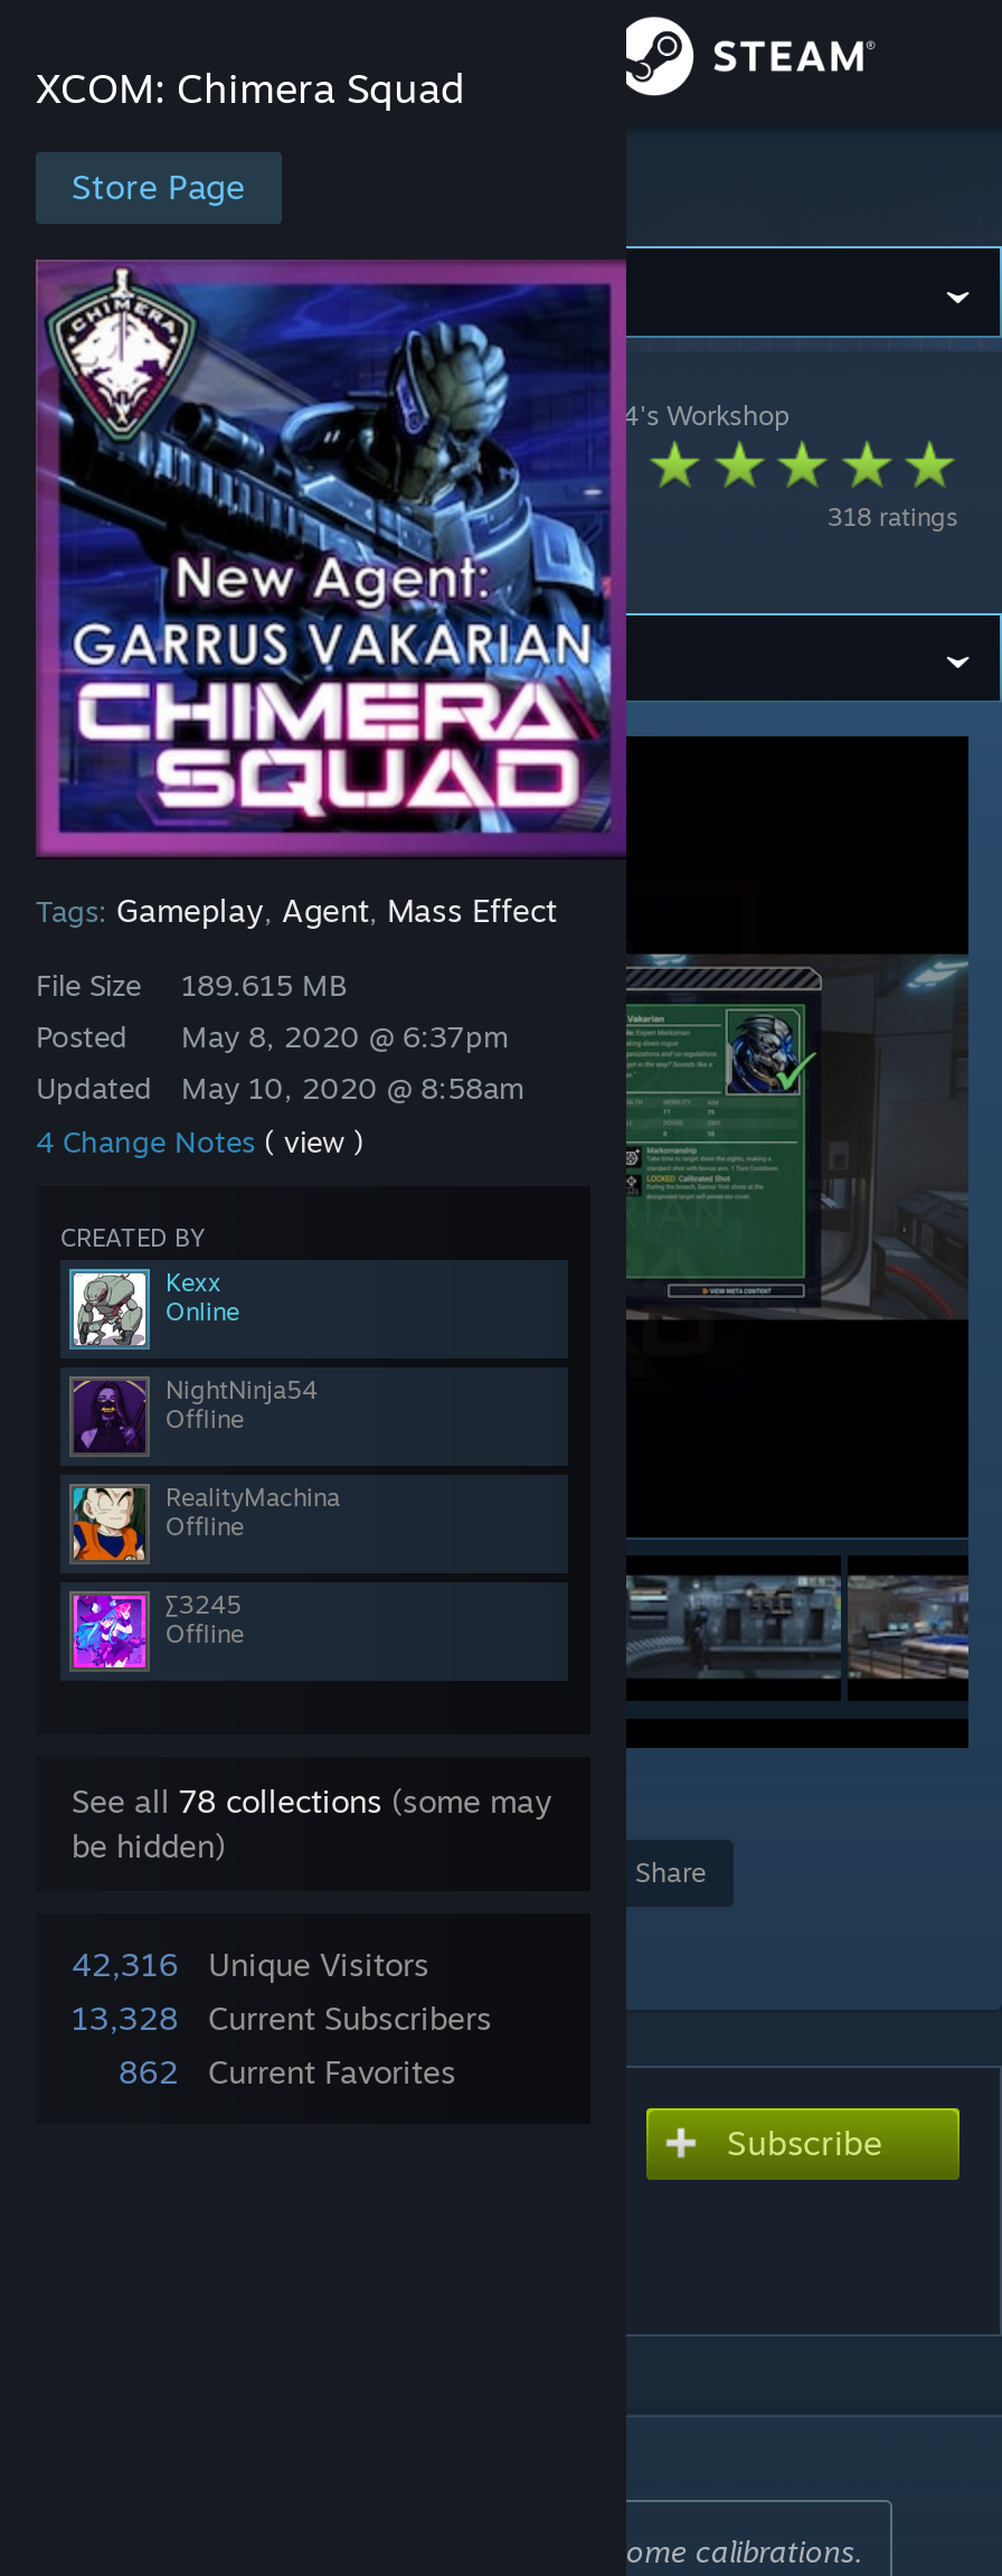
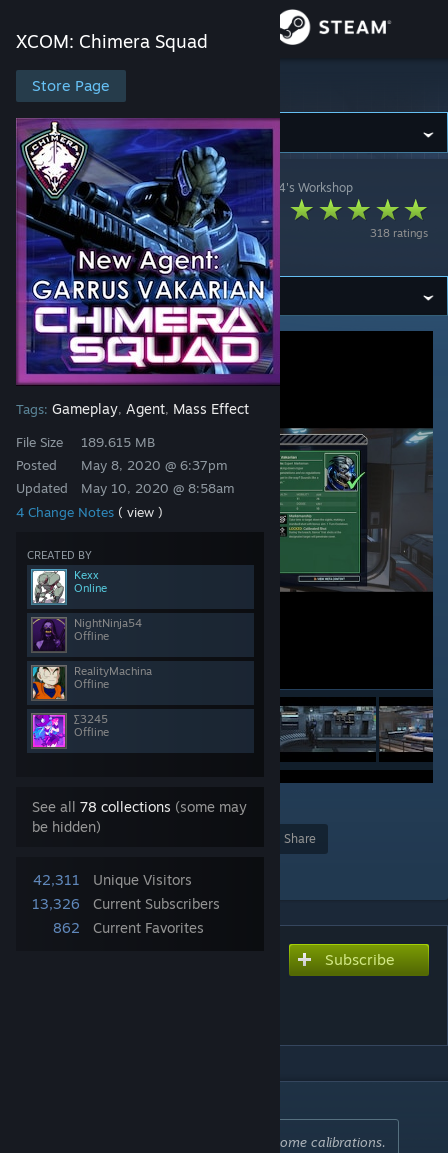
- 42,316 Unique Visitors
+ 42,311 Unique Visitors

- 13,328 Current Subscribers
+ 13,326 Current Subscribers
